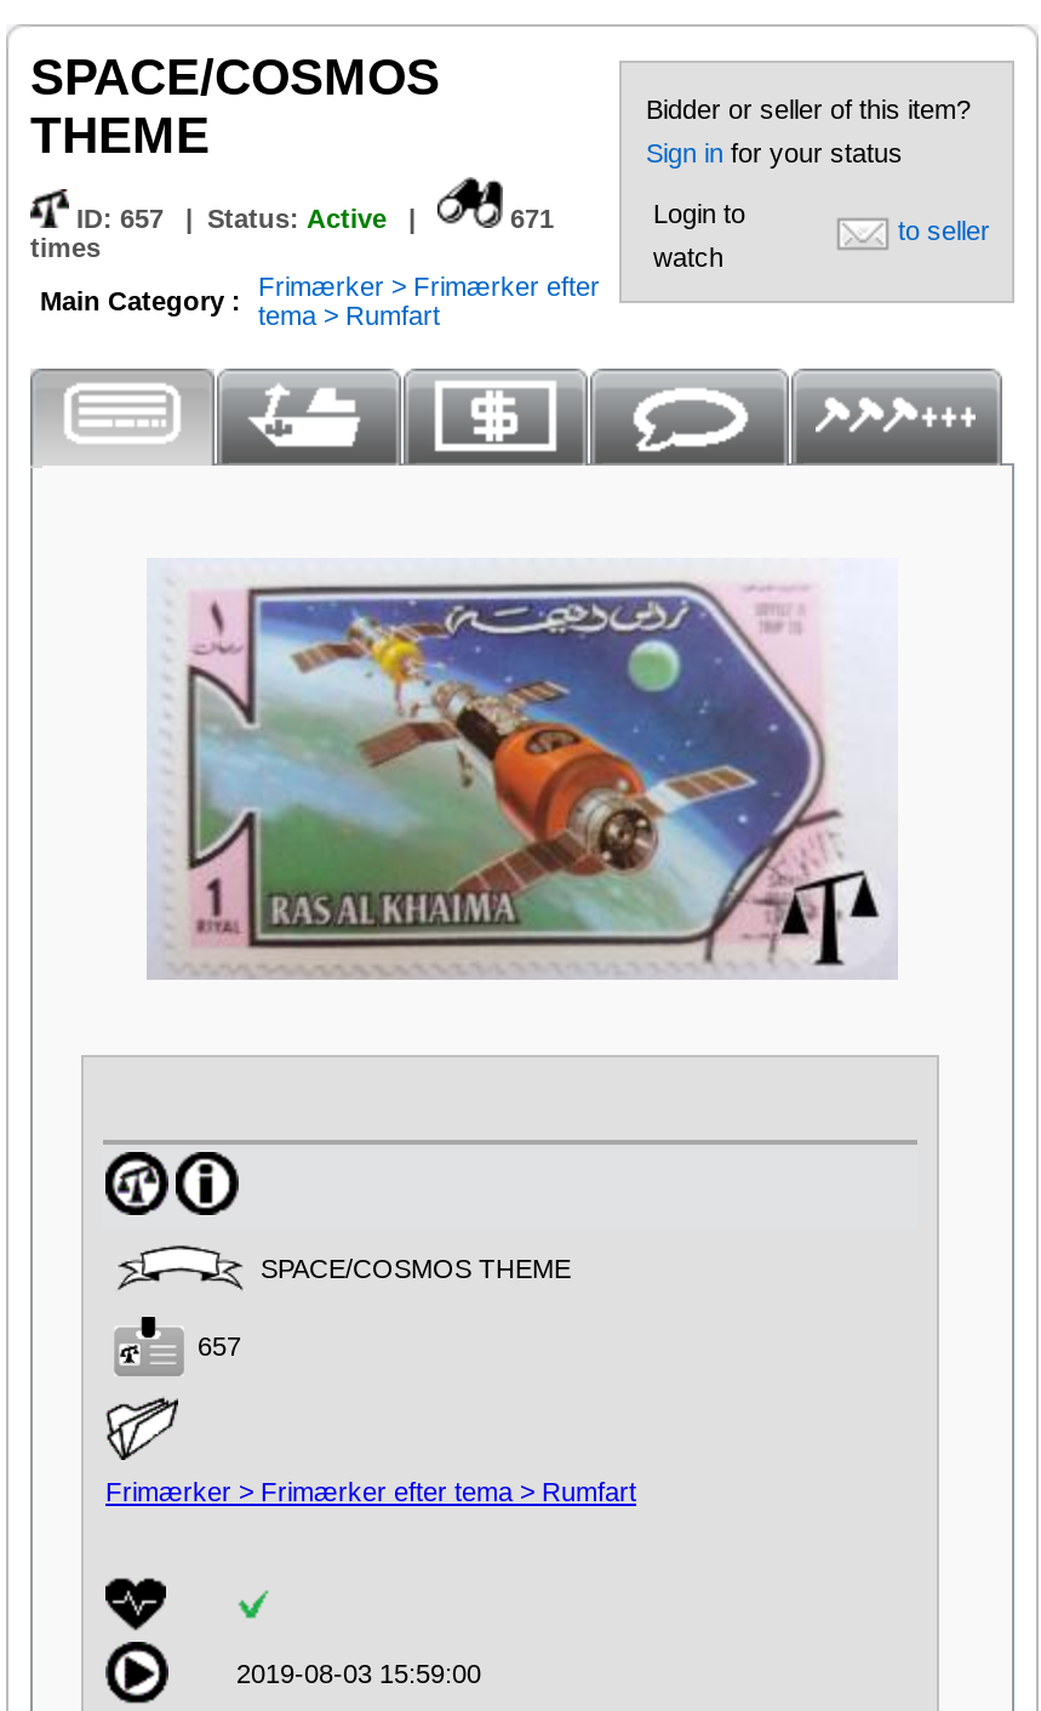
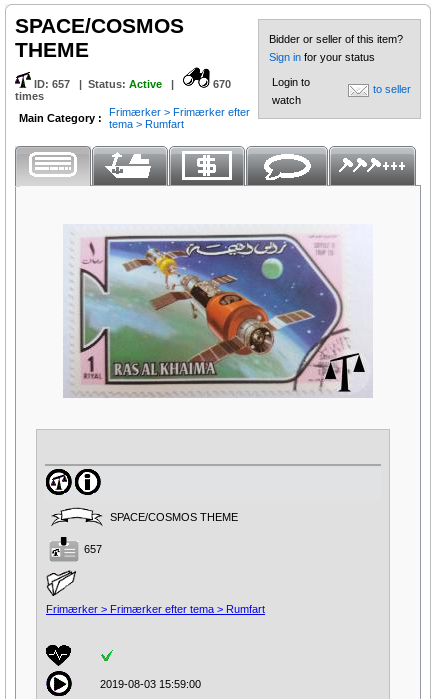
- 671
+ 670
